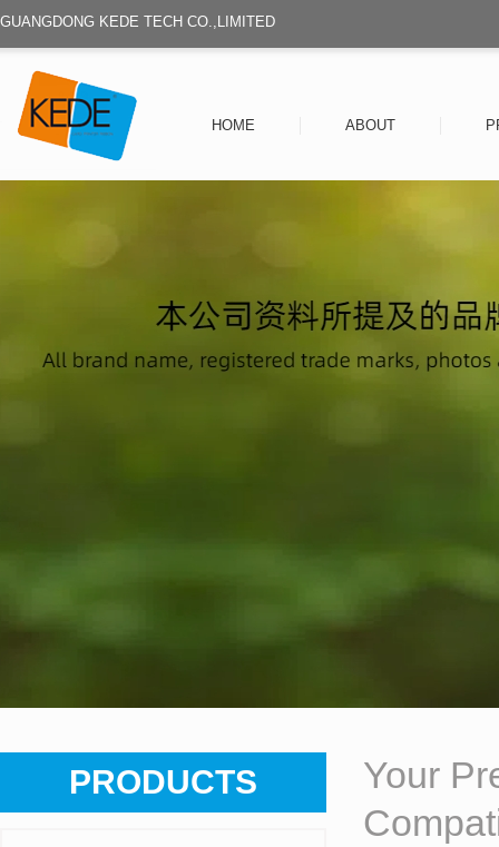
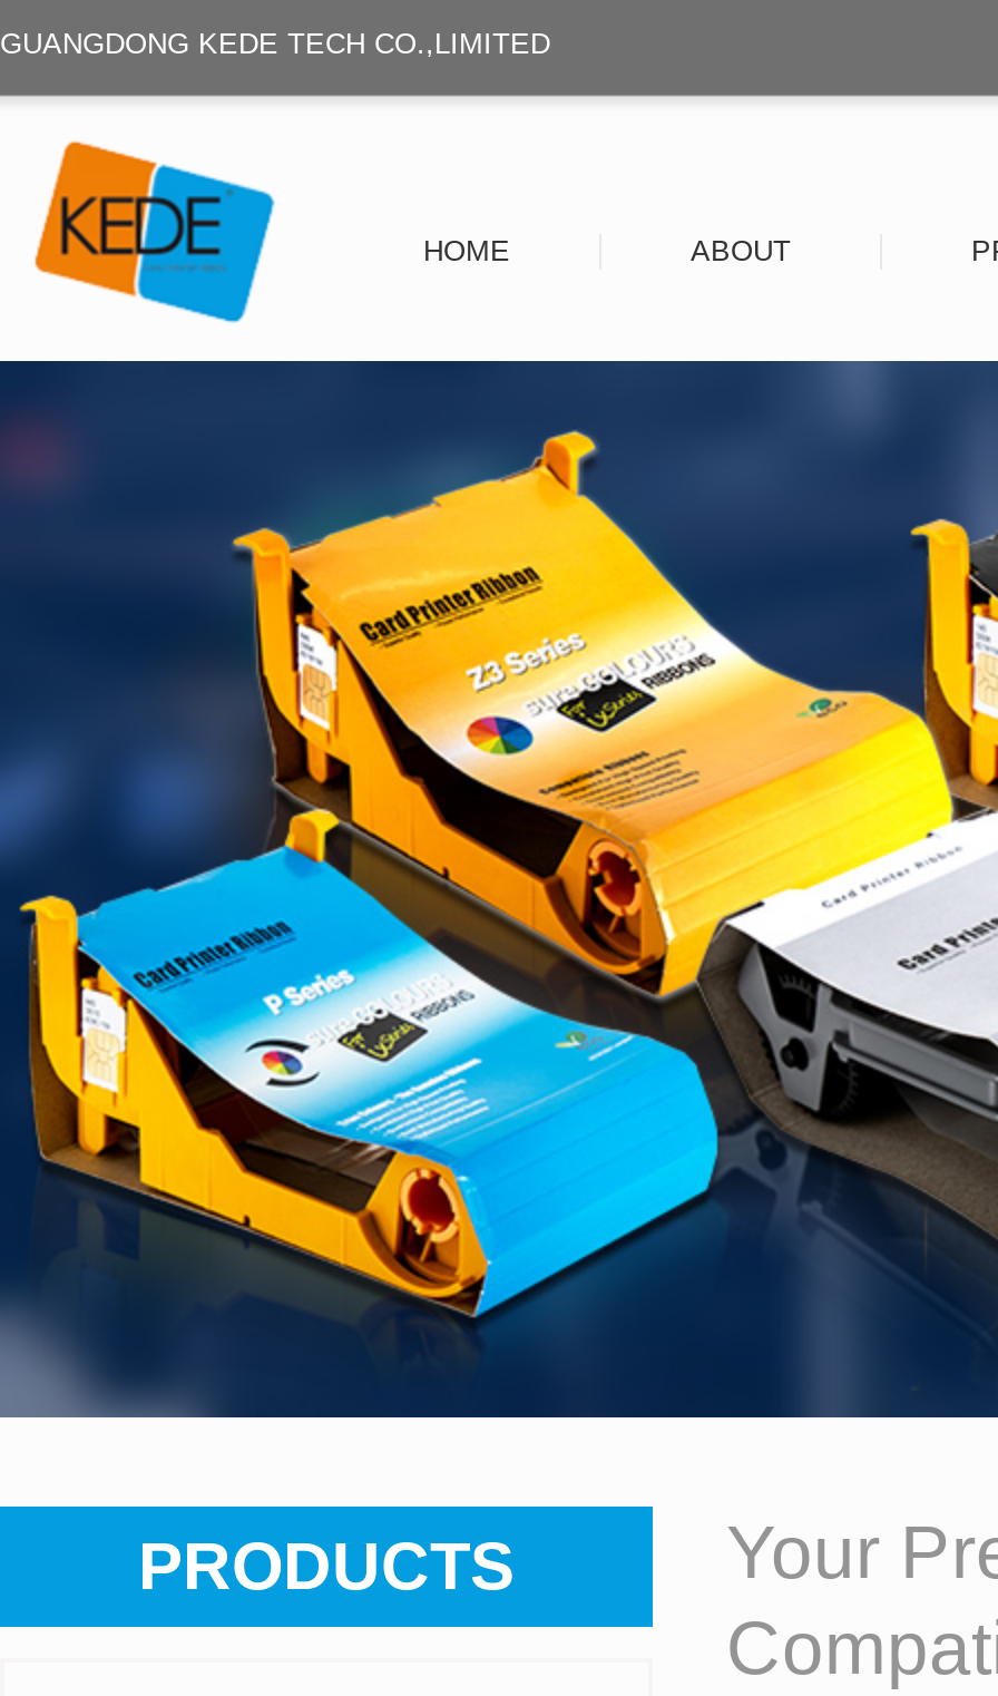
- [image]
+ [image]
